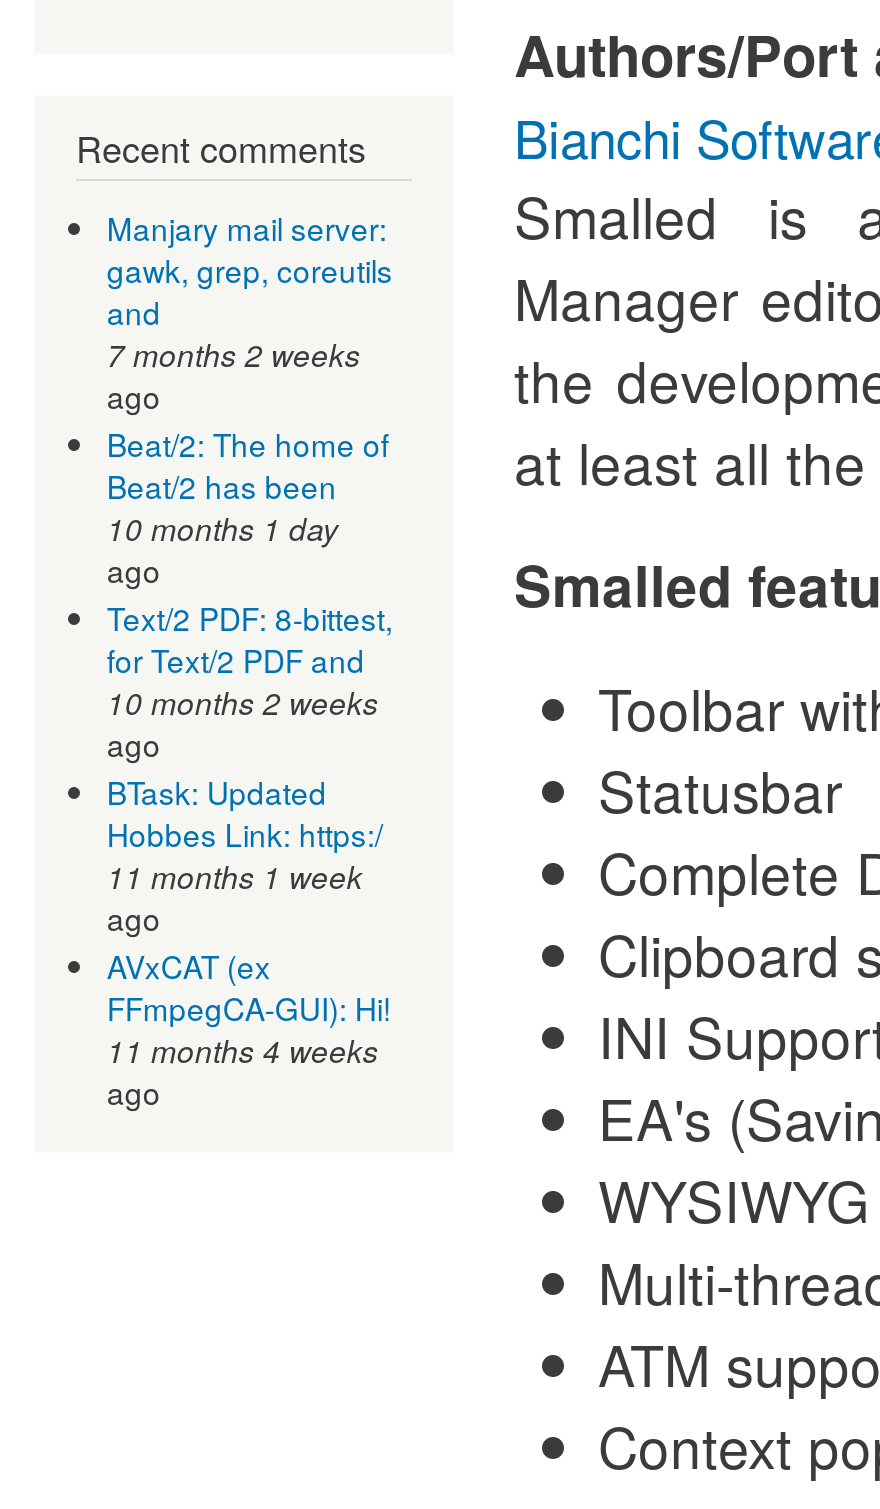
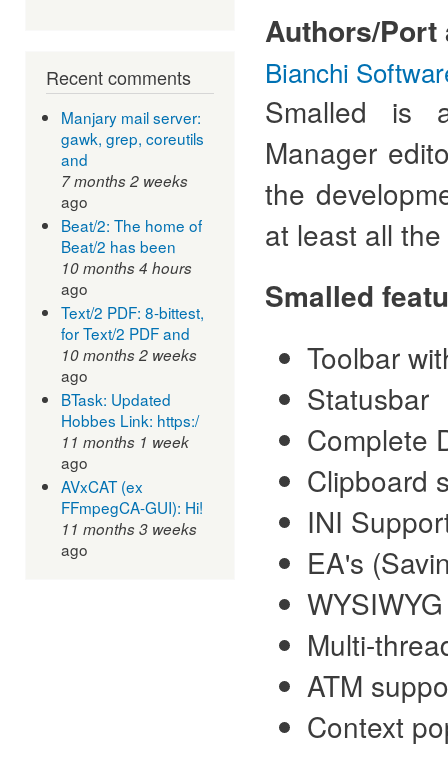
- 10 months 1 day
+ 10 months 4 hours

- 11 months 4 weeks
+ 11 months 3 weeks
